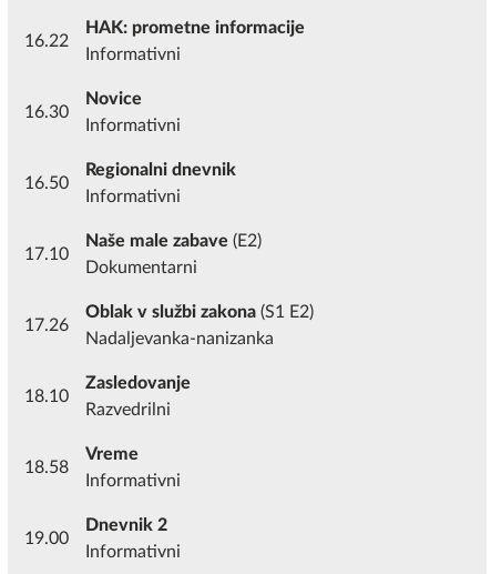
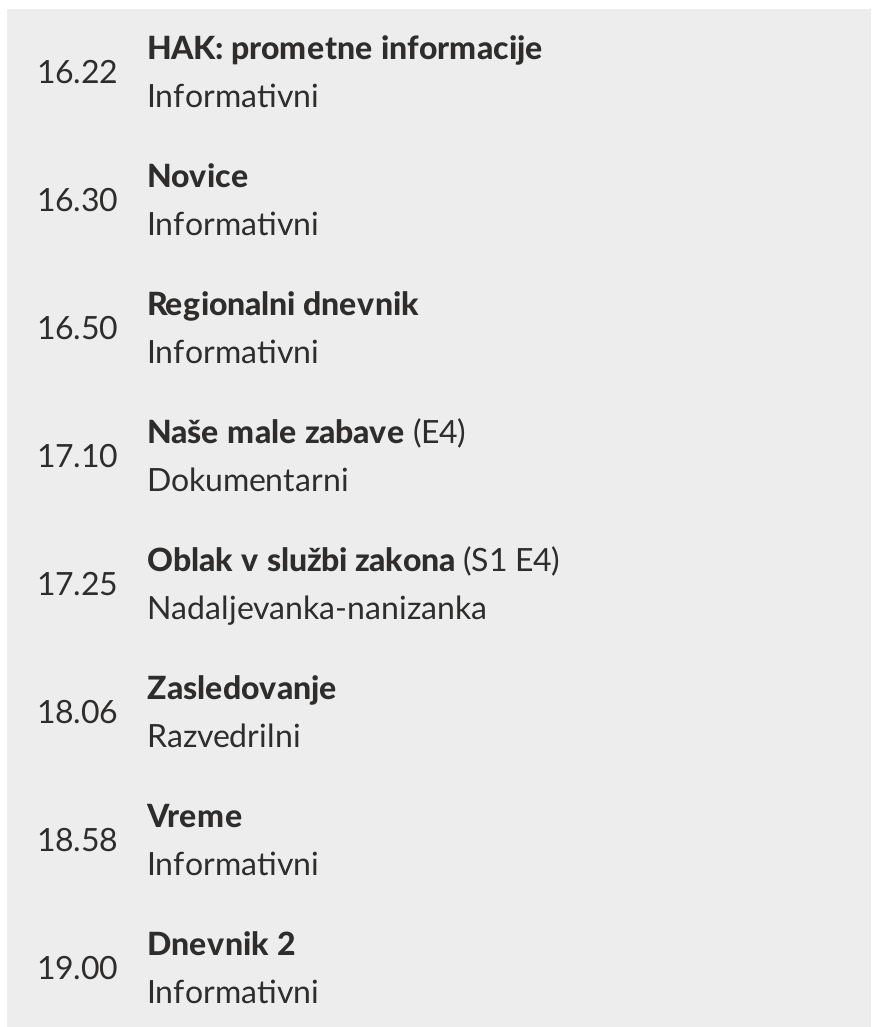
- Naše male zabave (E2)
+ Naše male zabave (E4)

- Oblak v službi zakona (S1 E2)
+ Oblak v službi zakona (S1 E4)

- 17.26
+ 17.25

- 18.10
+ 18.06
